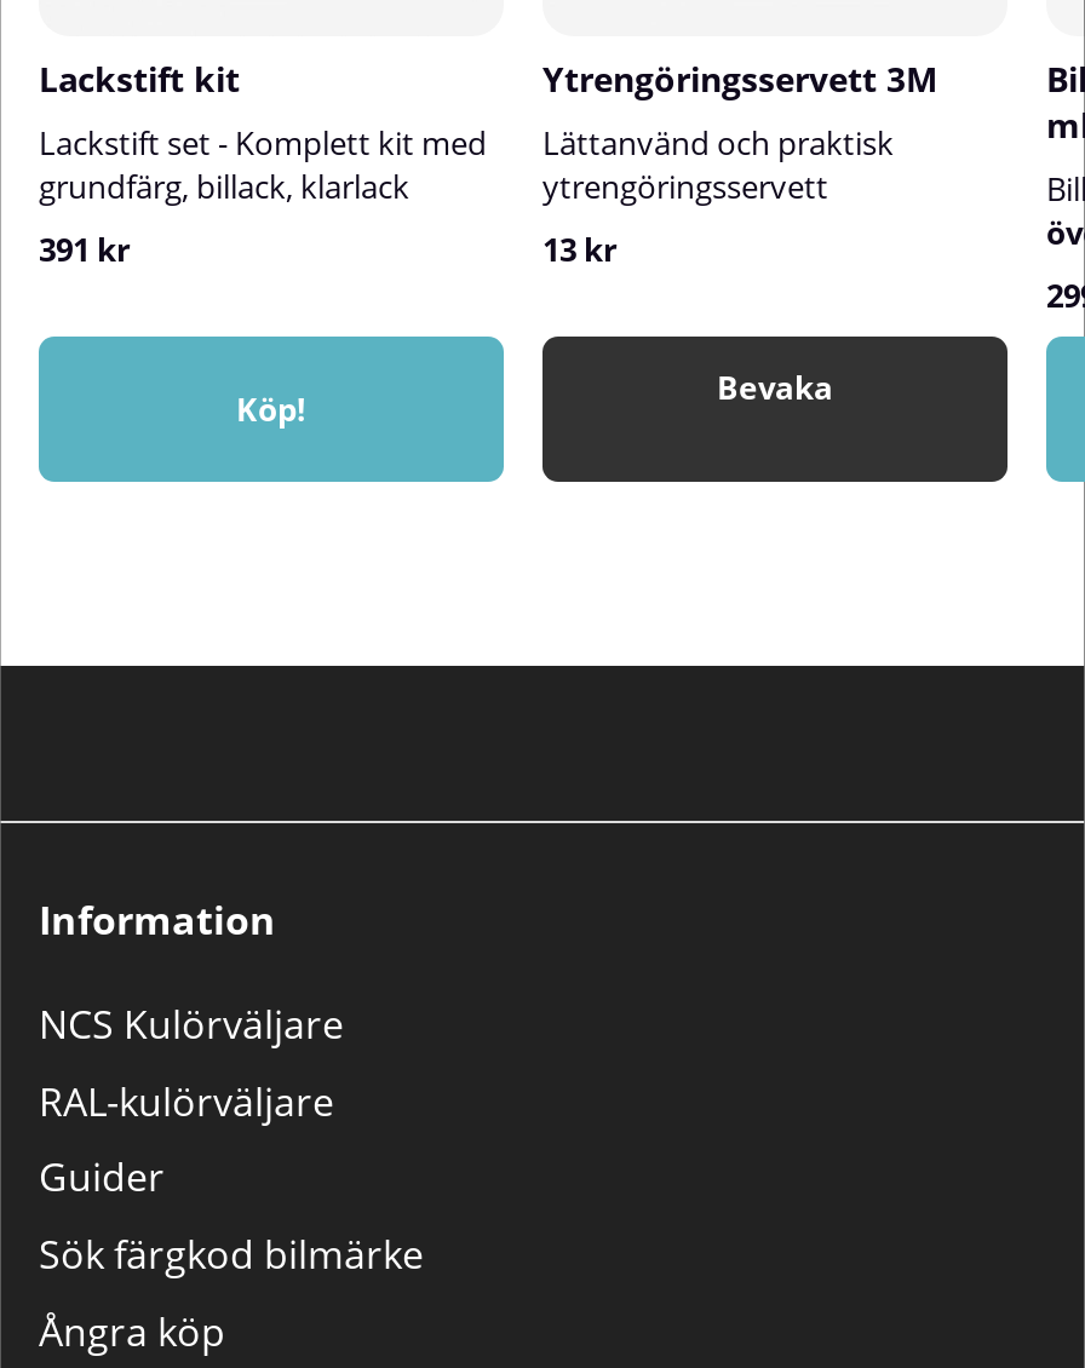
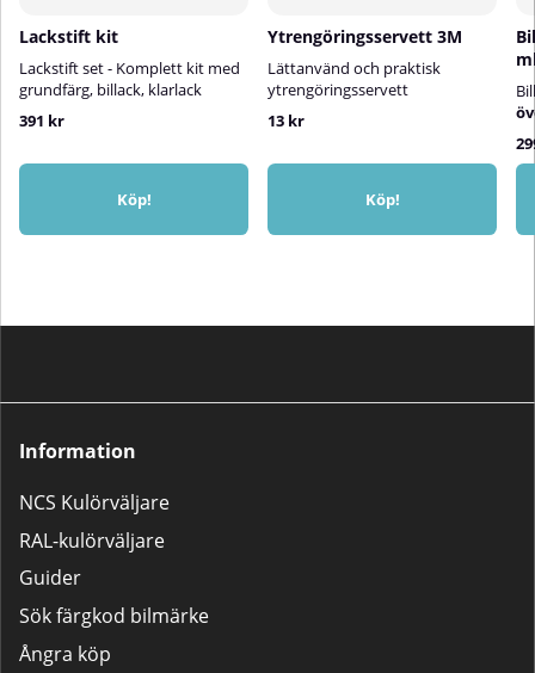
- Bevaka
+ Köp!
